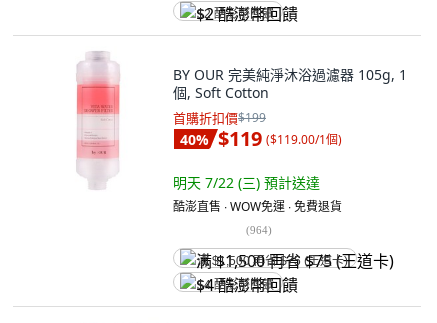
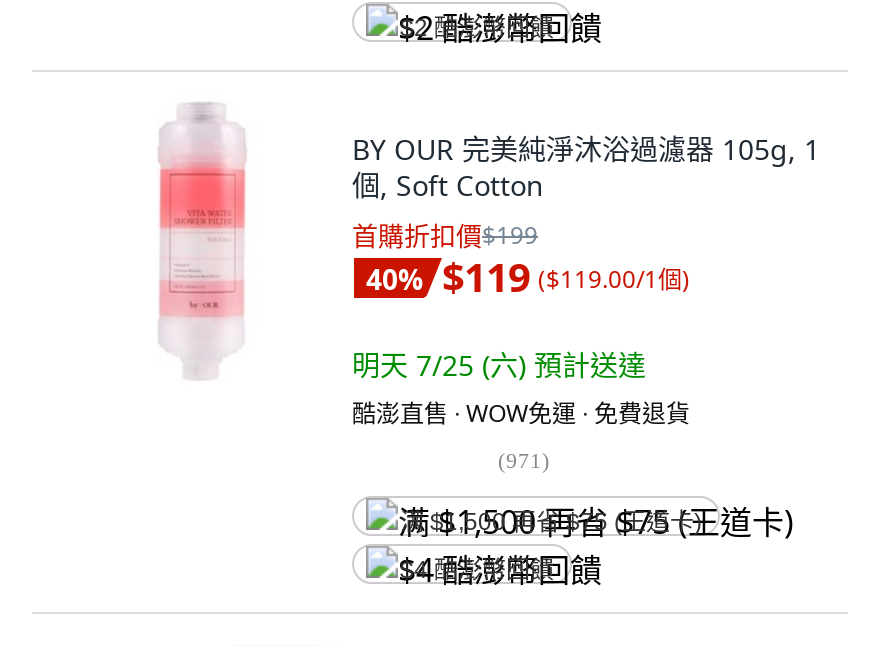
- 明天 7/22 (三)預計送達
+ 明天 7/25 (六)預計送達

- (964)
+ (971)
